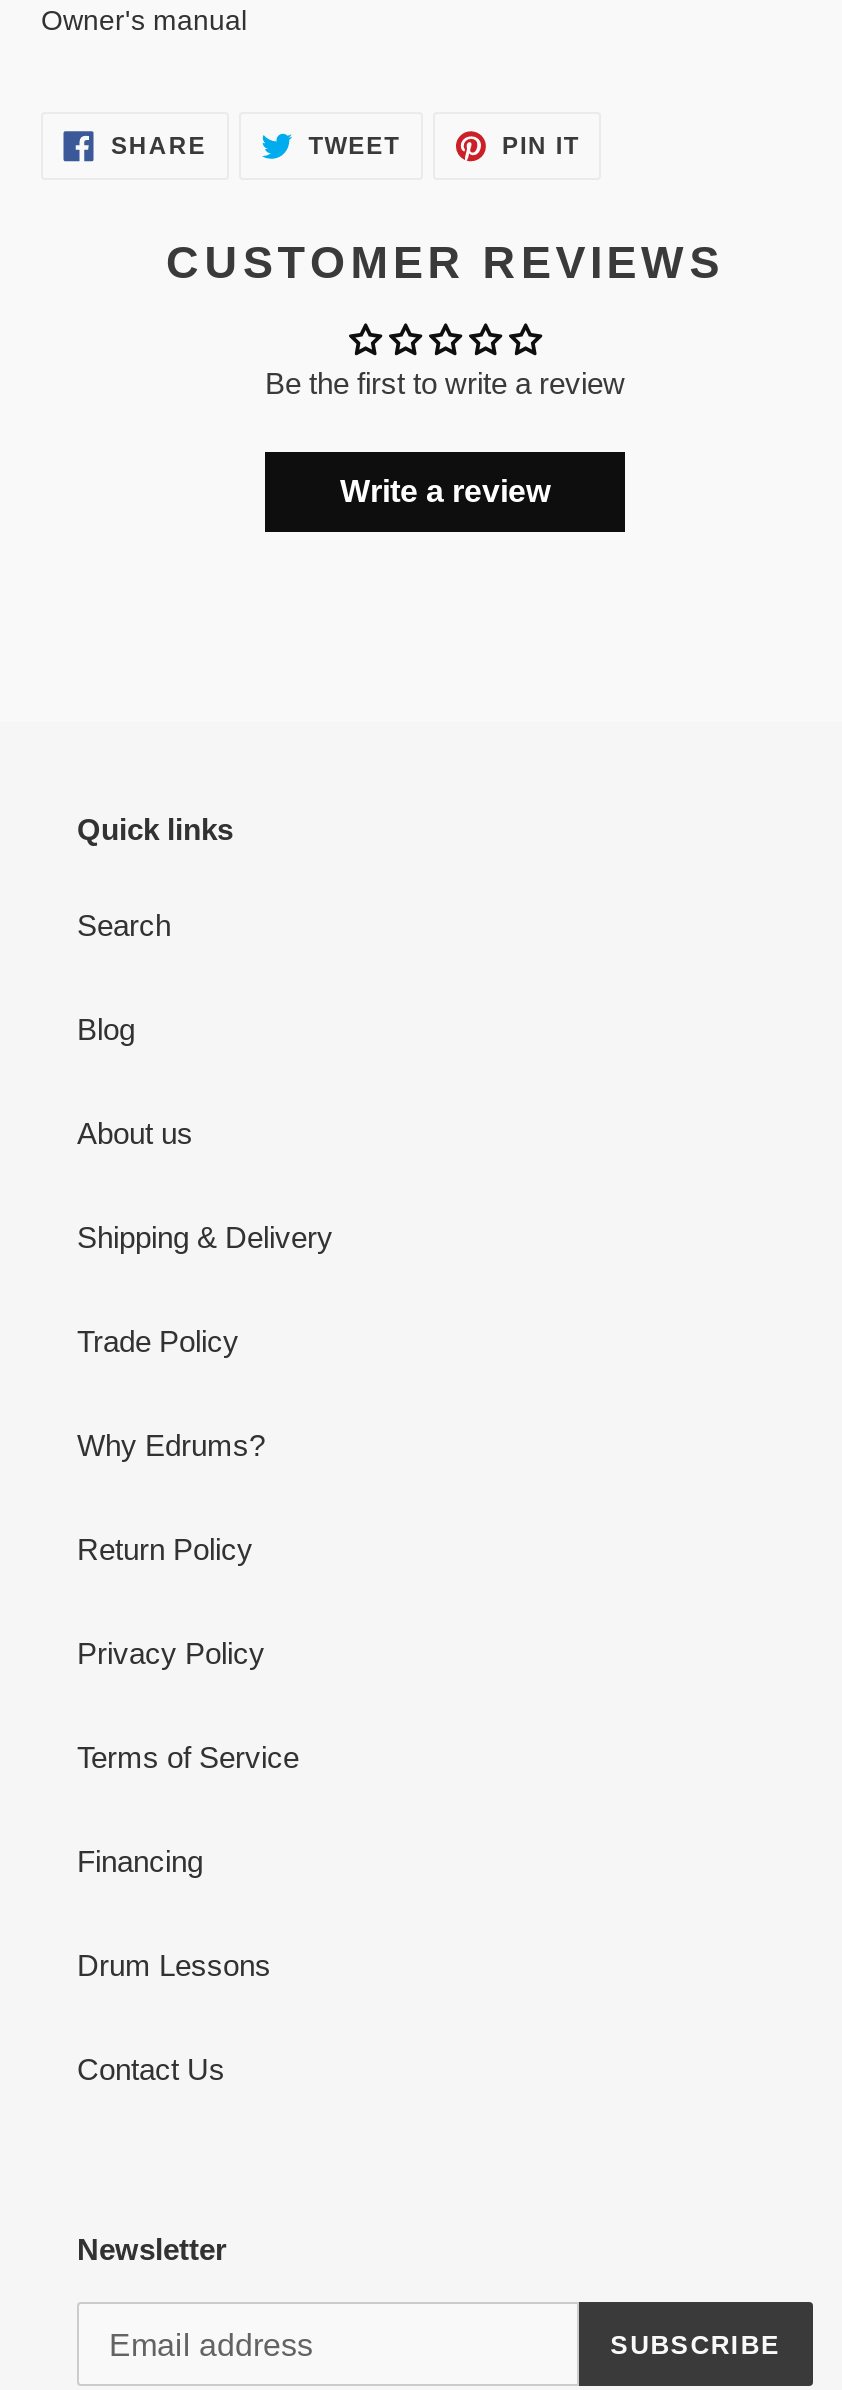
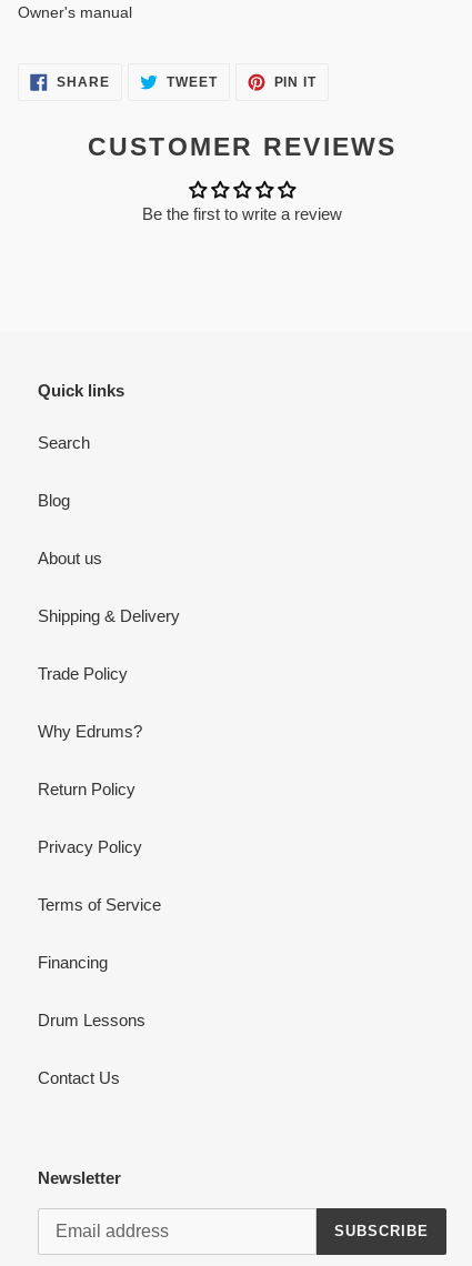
- Write a review
